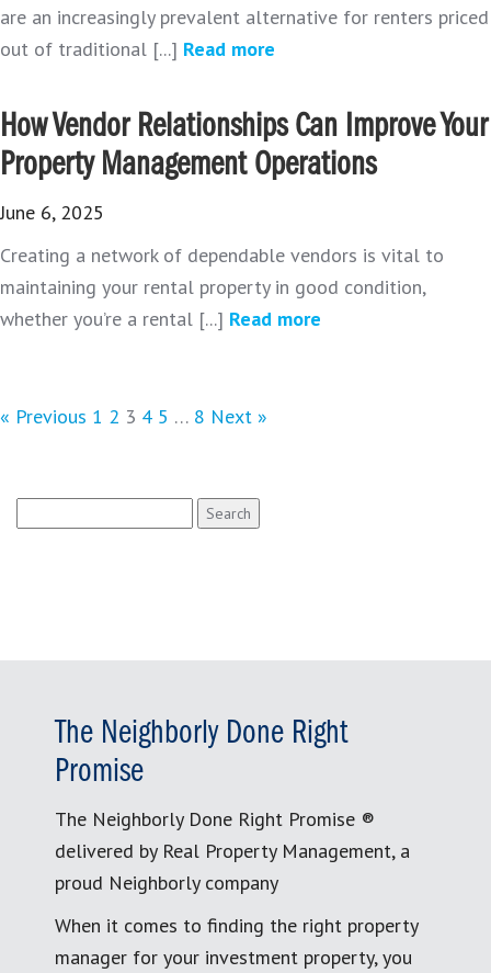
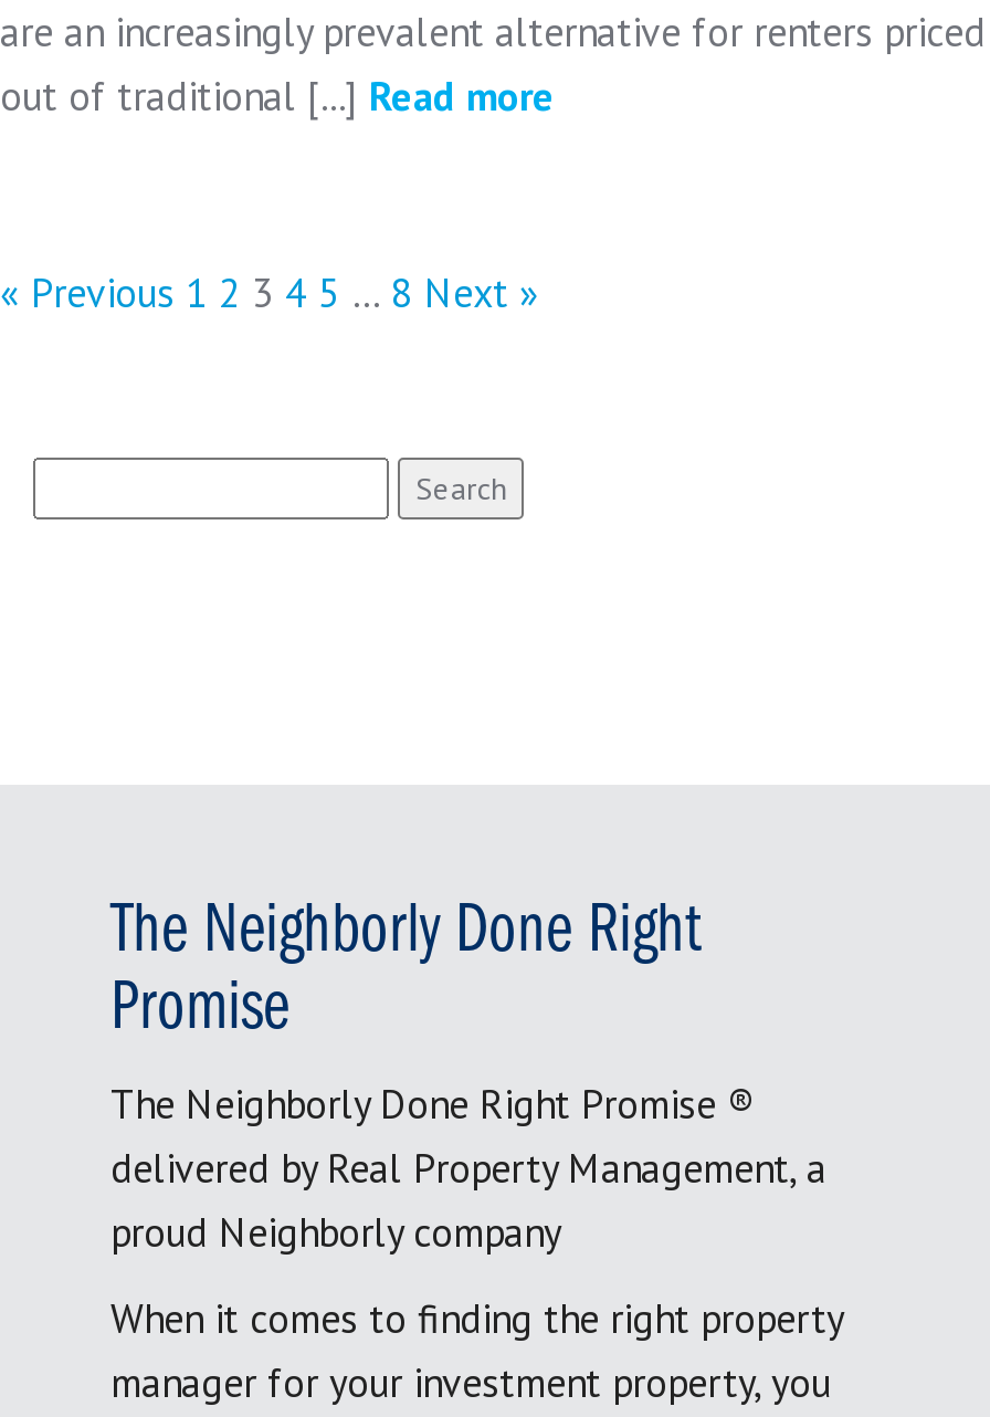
- How Vendor Relationships Can Improve Your
- Property Management Operations
- June 6, 2025
- Creating a network of dependable vendors is vital to
- maintaining your rental property in good condition,
- whether you’re a rental [...] Read more
